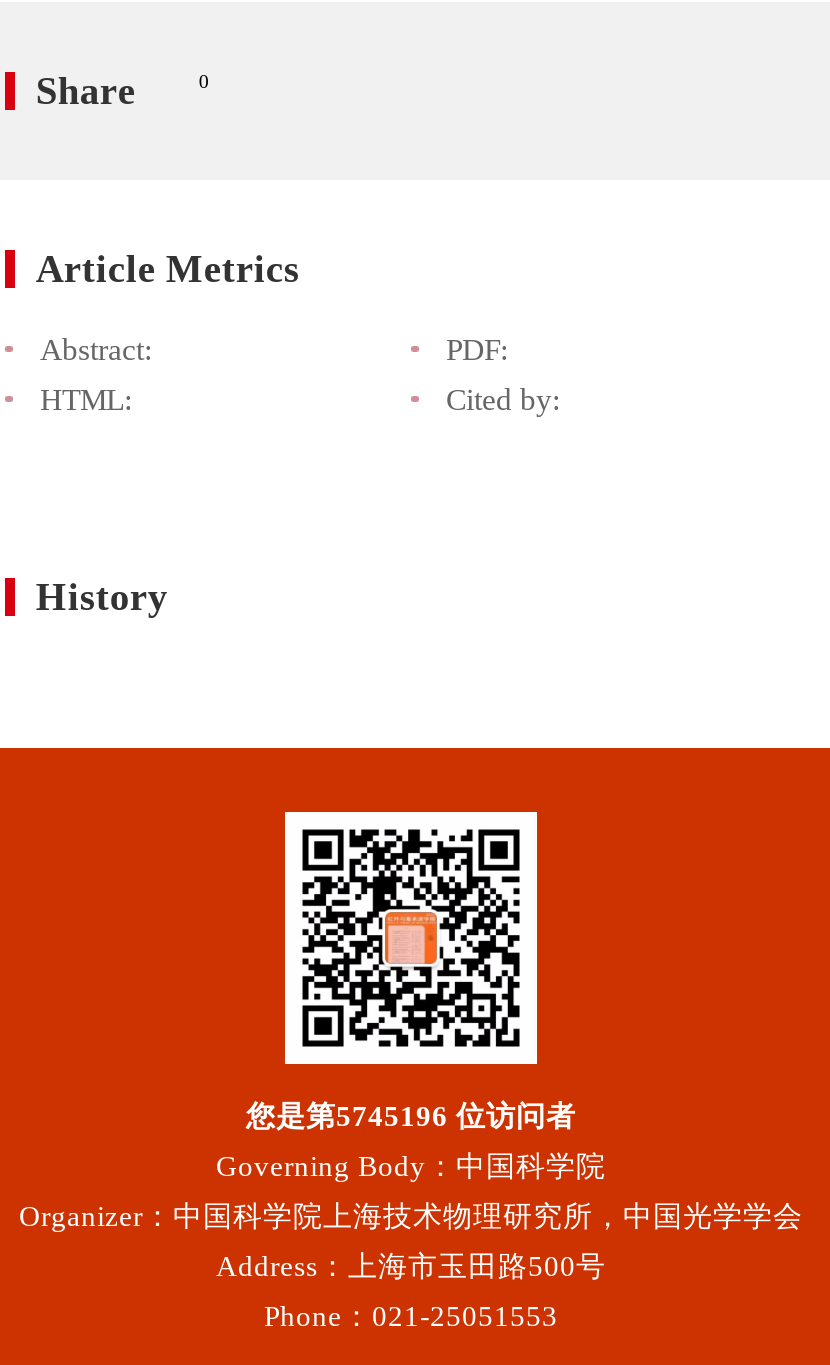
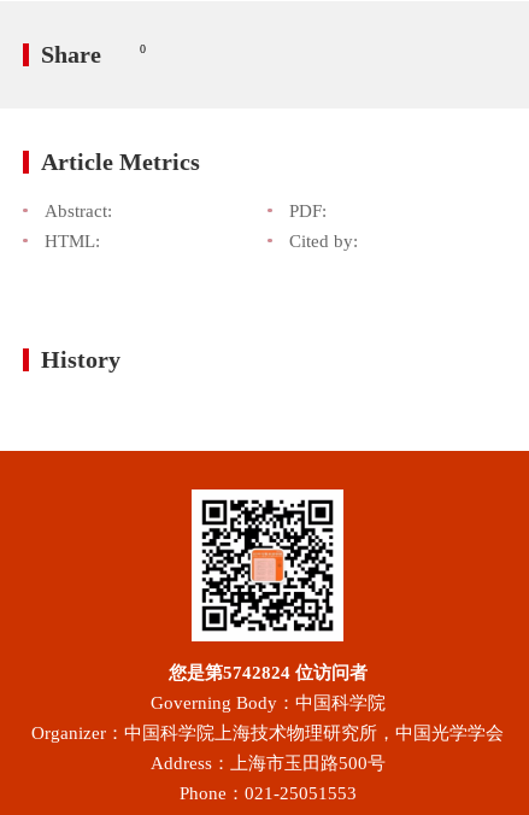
- 您是第5745196位访问者
+ 您是第5742824位访问者
